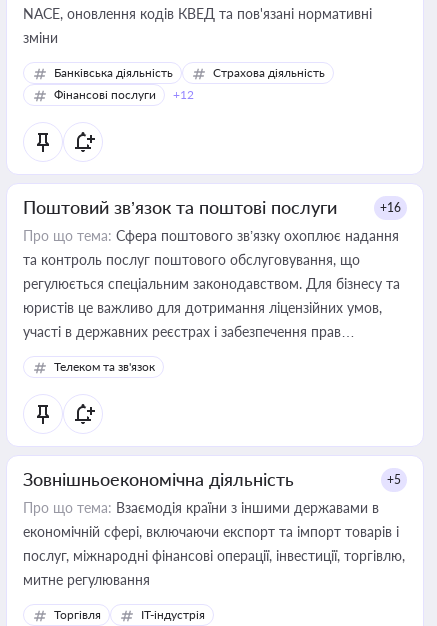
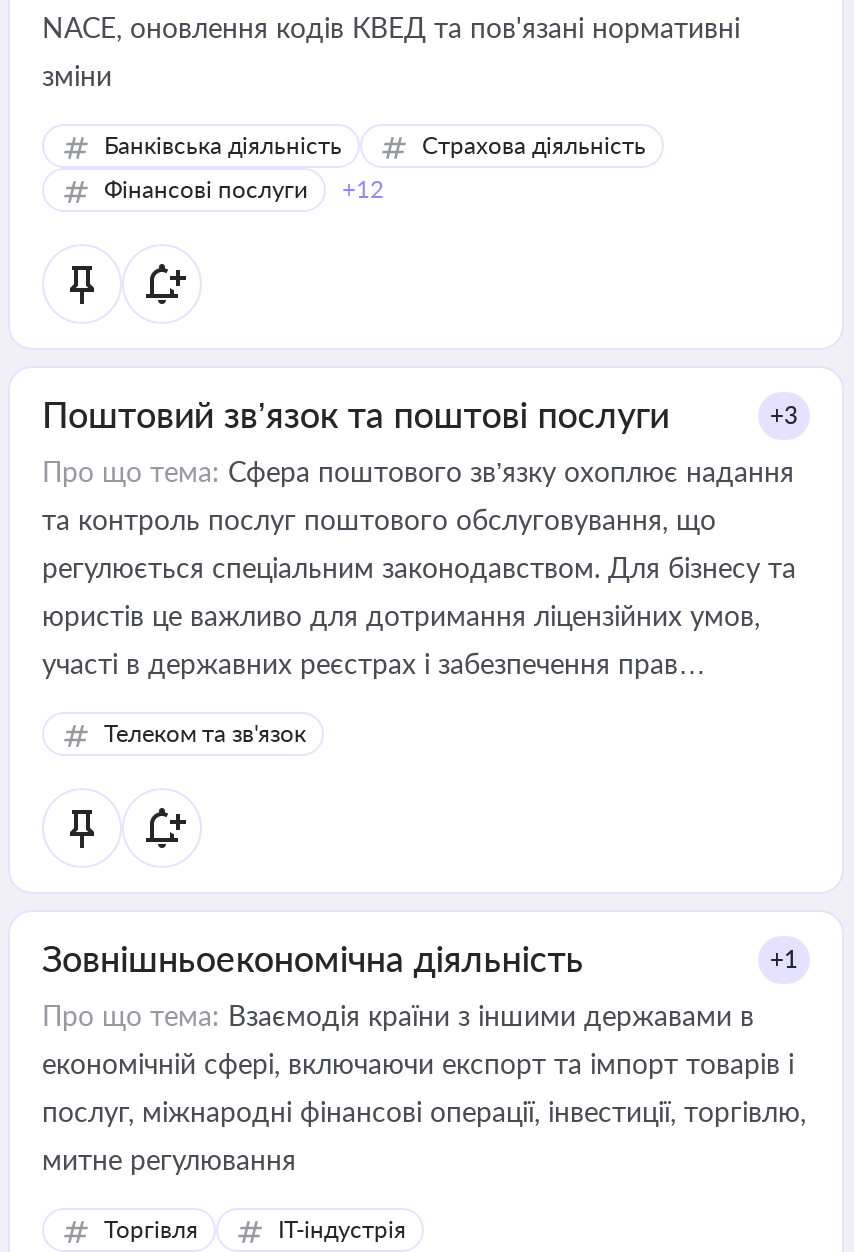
- +16
+ +3

- +5
+ +1
